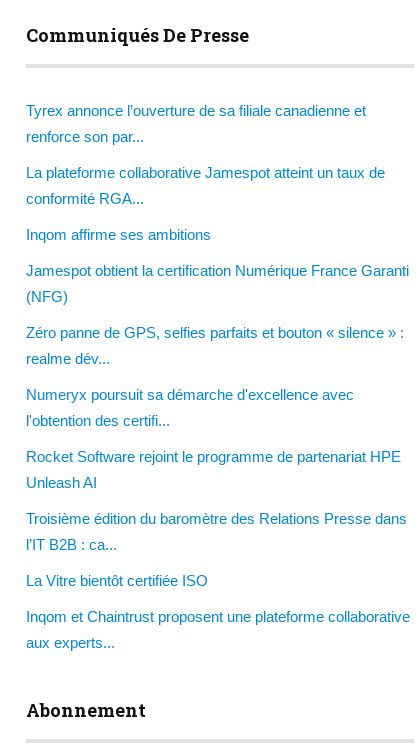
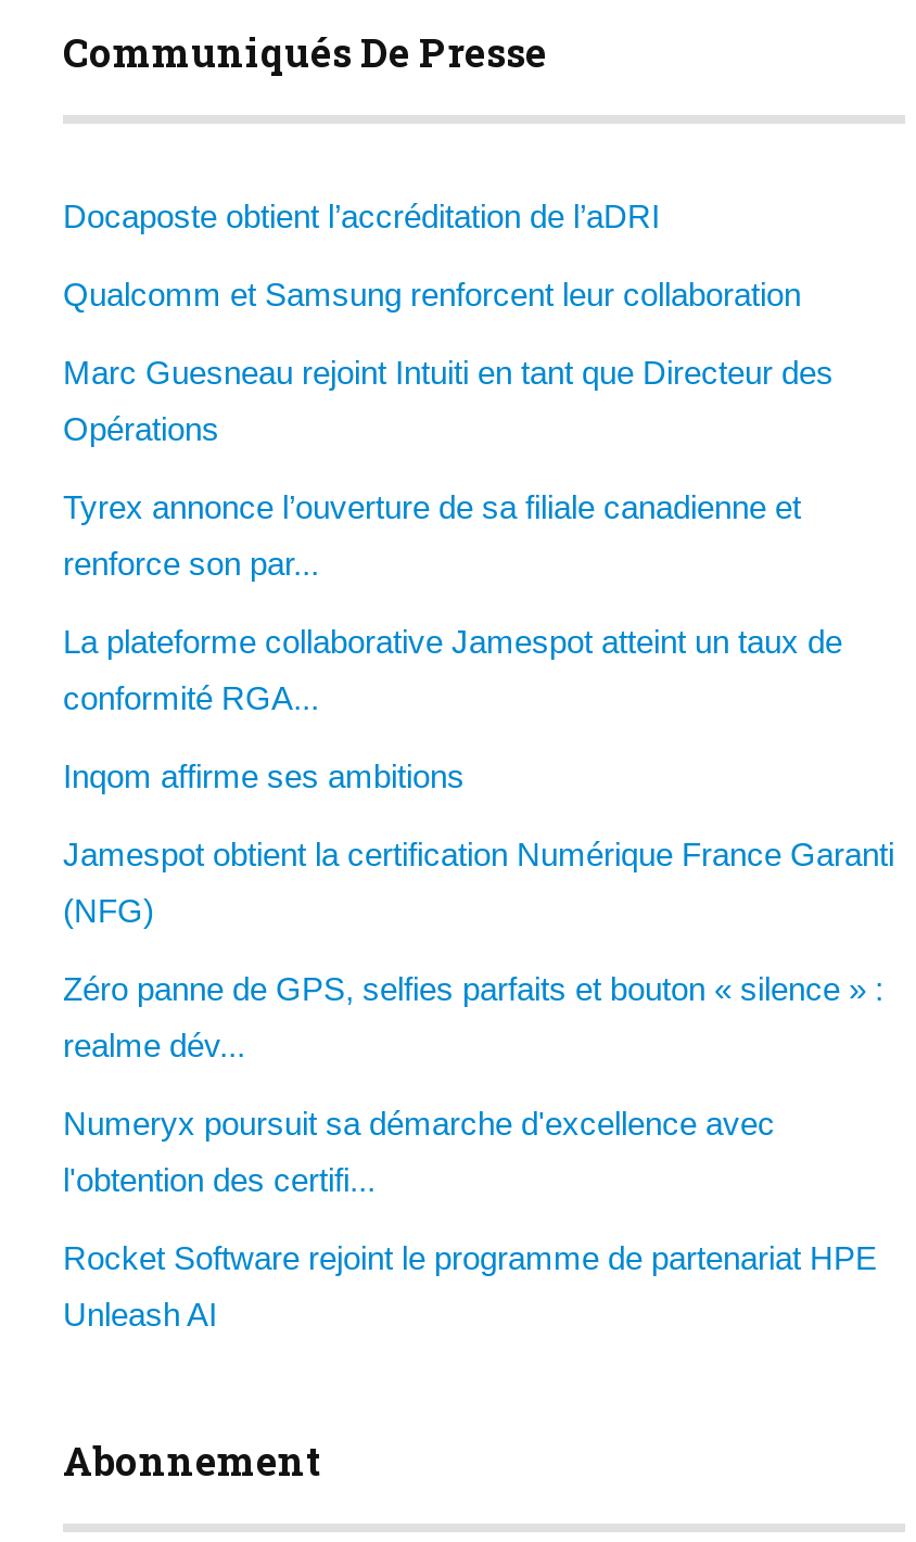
+ Docaposte obtient l’accréditation de l’aDRI
+ Qualcomm et Samsung renforcent leur collaboration
+ Marc Guesneau rejoint Intuiti en tant que Directeur des
+ Opérations

moved down: Tyrex annonce l’ouverture de sa filiale canadienne et | renforce son par... | La plateforme collaborative Jamespot atteint un taux de | ... | Rocket Software rejoint le programme de partenariat HPE | Unleash AI

- Troisième édition du baromètre des Relations Presse dans
- l’IT B2B : ca...
- La Vitre bientôt certifiée ISO
- Inqom et Chaintrust proposent une plateforme collaborative
- aux experts...
